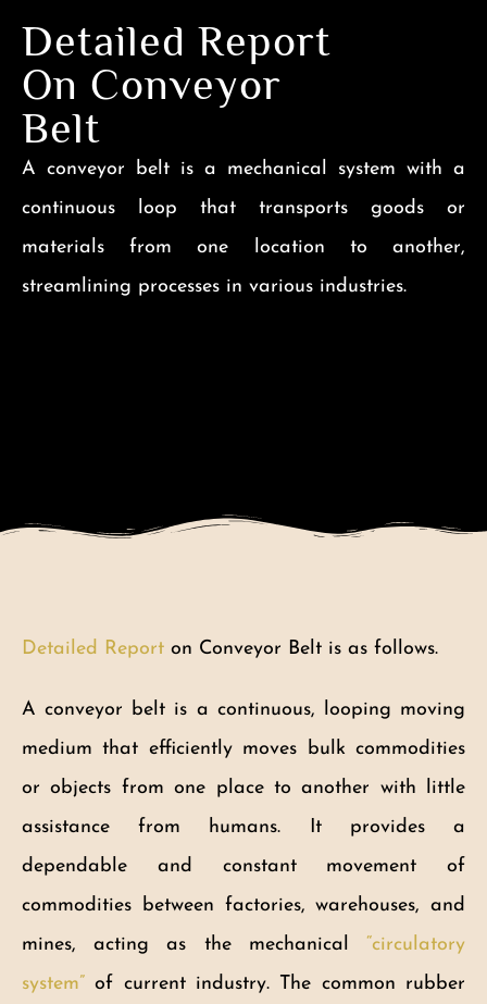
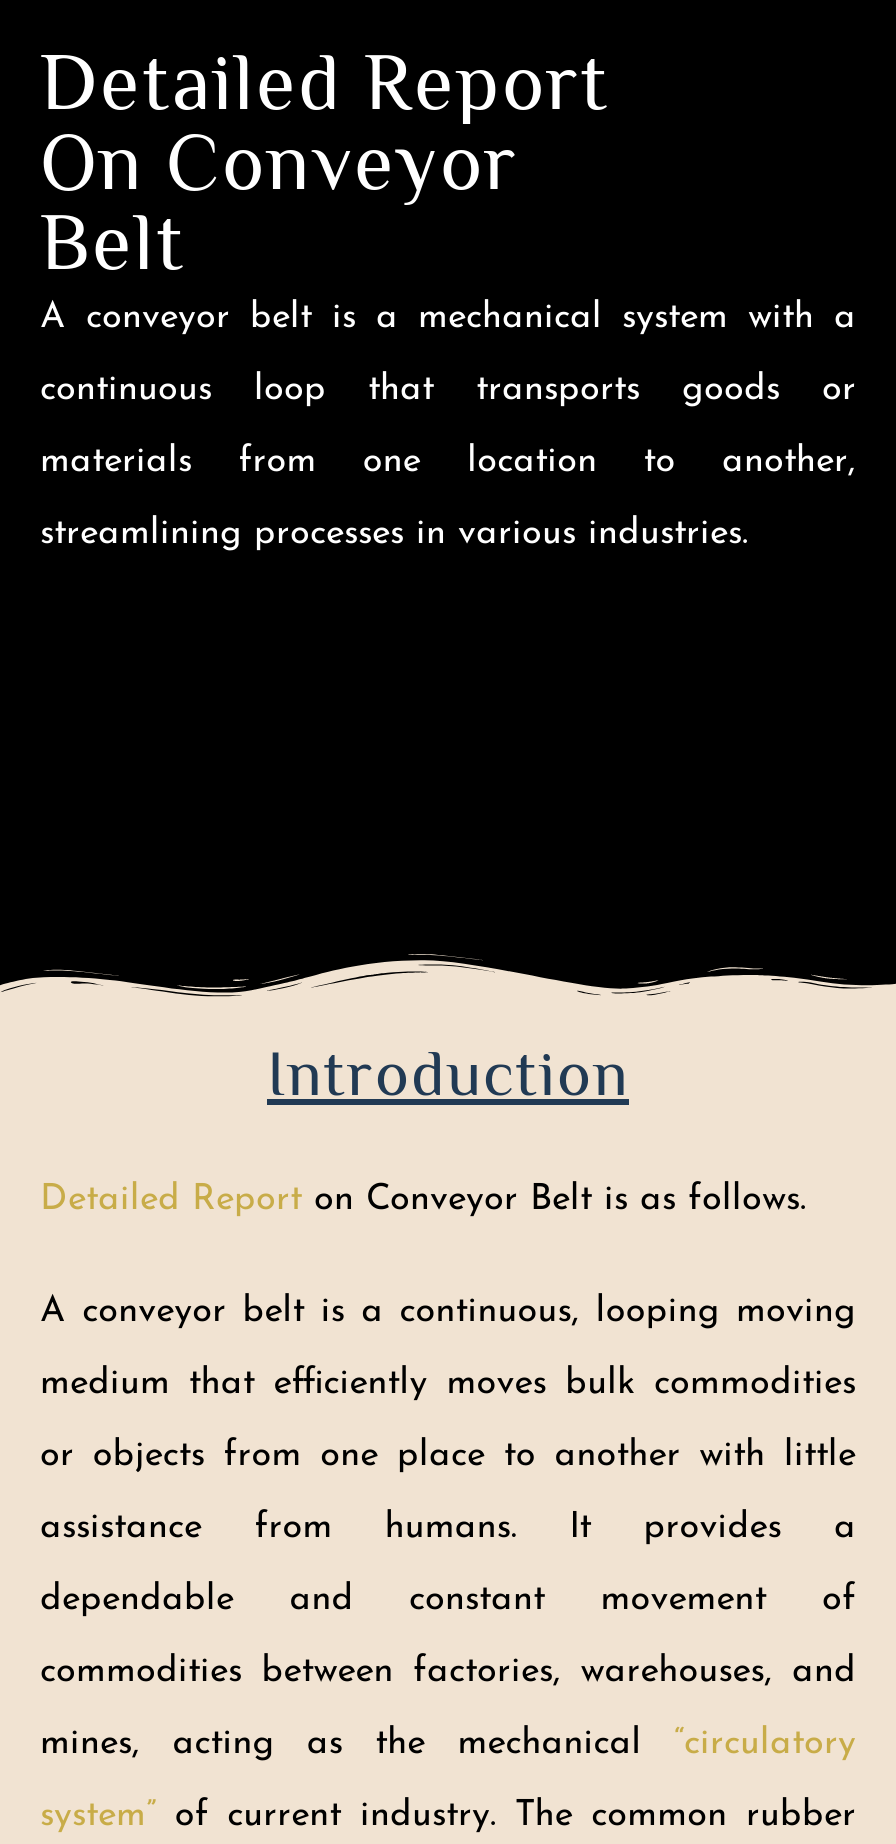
+ Introduction
